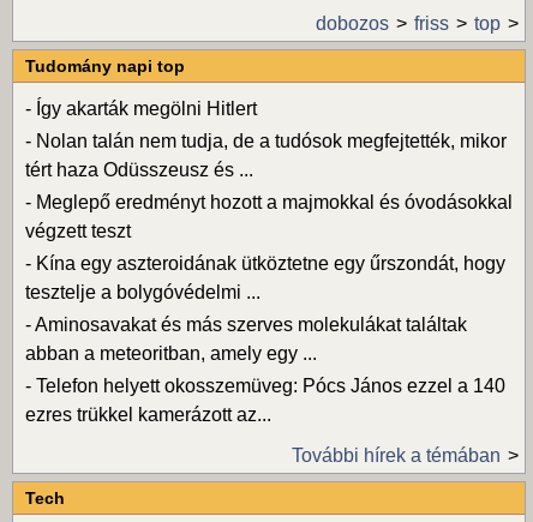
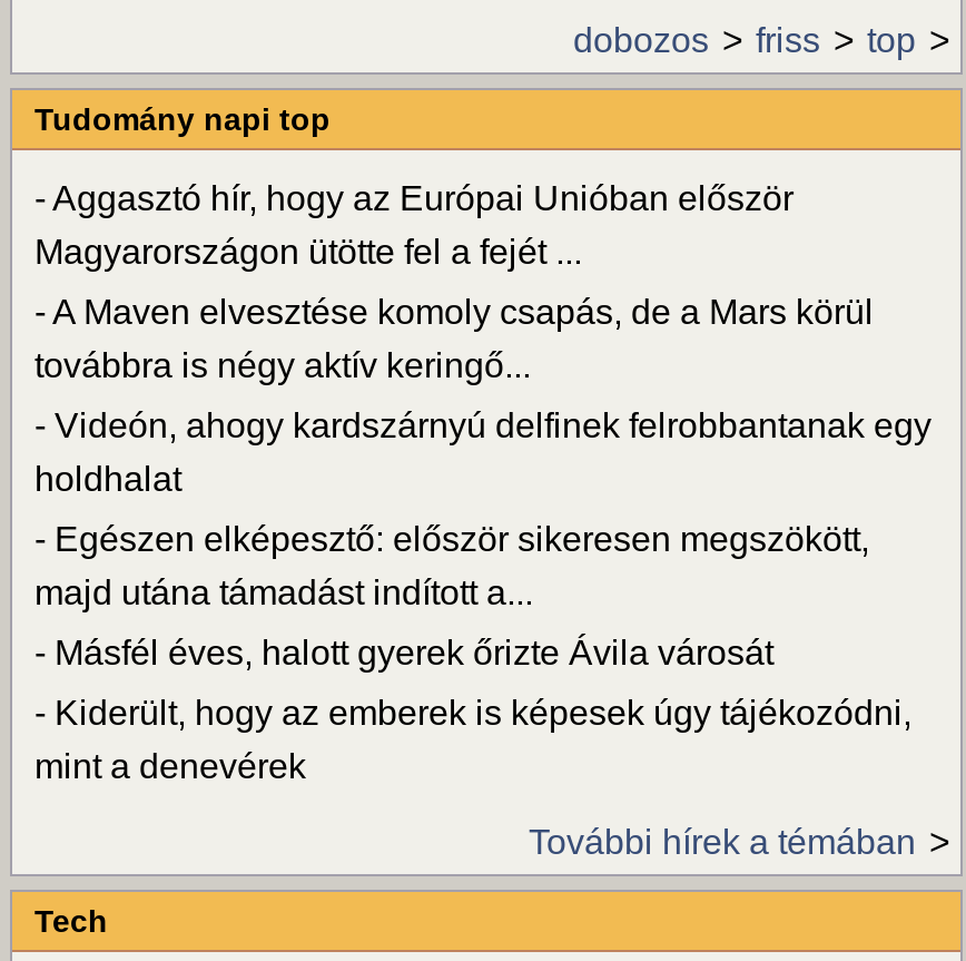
- - Így akarták megölni Hitlert
+ - Aggasztó hír, hogy az Európai Unióban először
+ Magyarországon ütötte fel a fejét ...

- - Nolan talán nem tudja, de a tudósok megfejtették, mikor
- tért haza Odüsszeusz és ...
+ - A Maven elvesztése komoly csapás, de a Mars körül
+ továbbra is négy aktív keringő...

- - Meglepő eredményt hozott a majmokkal és óvodásokkal
- végzett teszt
+ - Videón, ahogy kardszárnyú delfinek felrobbantanak egy
+ holdhalat

- - Kína egy aszteroidának ütköztetne egy űrszondát, hogy
- tesztelje a bolygóvédelmi ...
+ - Egészen elképesztő: először sikeresen megszökött,
+ majd utána támadást indított a...

- - Aminosavakat és más szerves molekulákat találtak
- abban a meteoritban, amely egy ...
+ - Másfél éves, halott gyerek őrizte Ávila városát

- - Telefon helyett okosszemüveg: Pócs János ezzel a 140
- ezres trükkel kamerázott az...
+ - Kiderült, hogy az emberek is képesek úgy tájékozódni,
+ mint a denevérek
